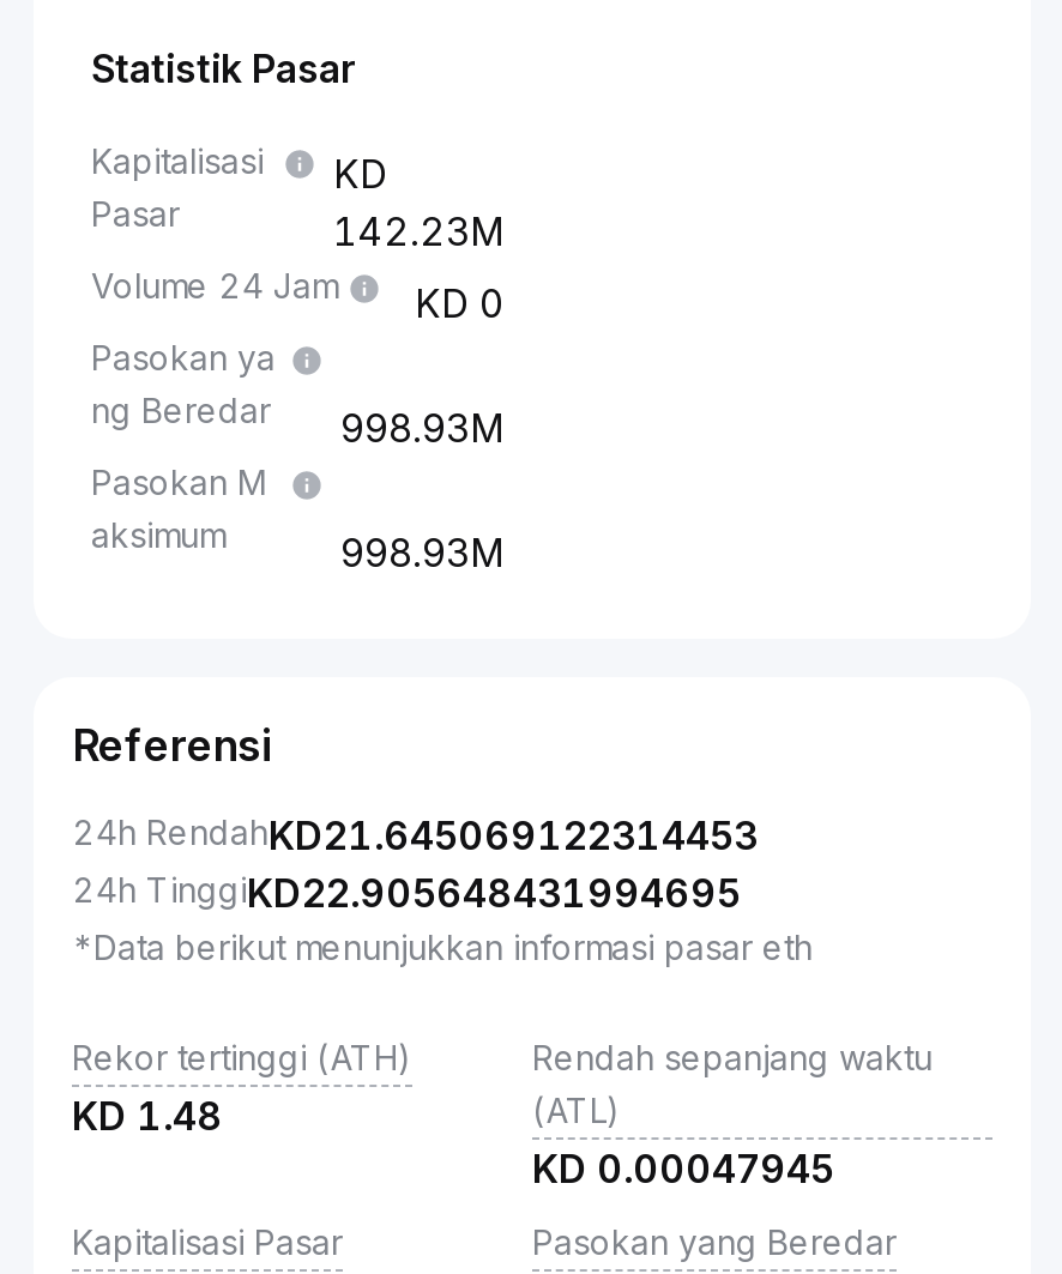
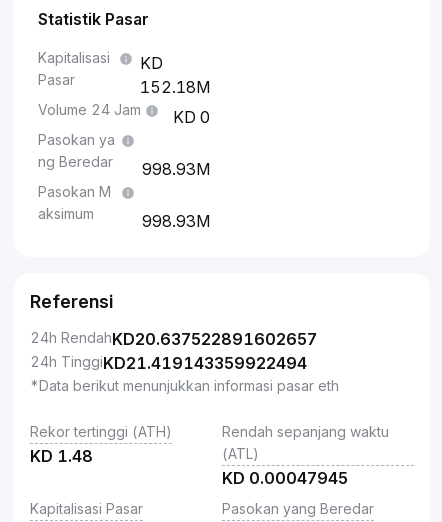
- 142.23M
+ 152.18M

- 24h RendahKD21.645069122314453
+ 24h RendahKD20.637522891602657

- 24h TinggiKD22.905648431994695
+ 24h TinggiKD21.419143359922494
